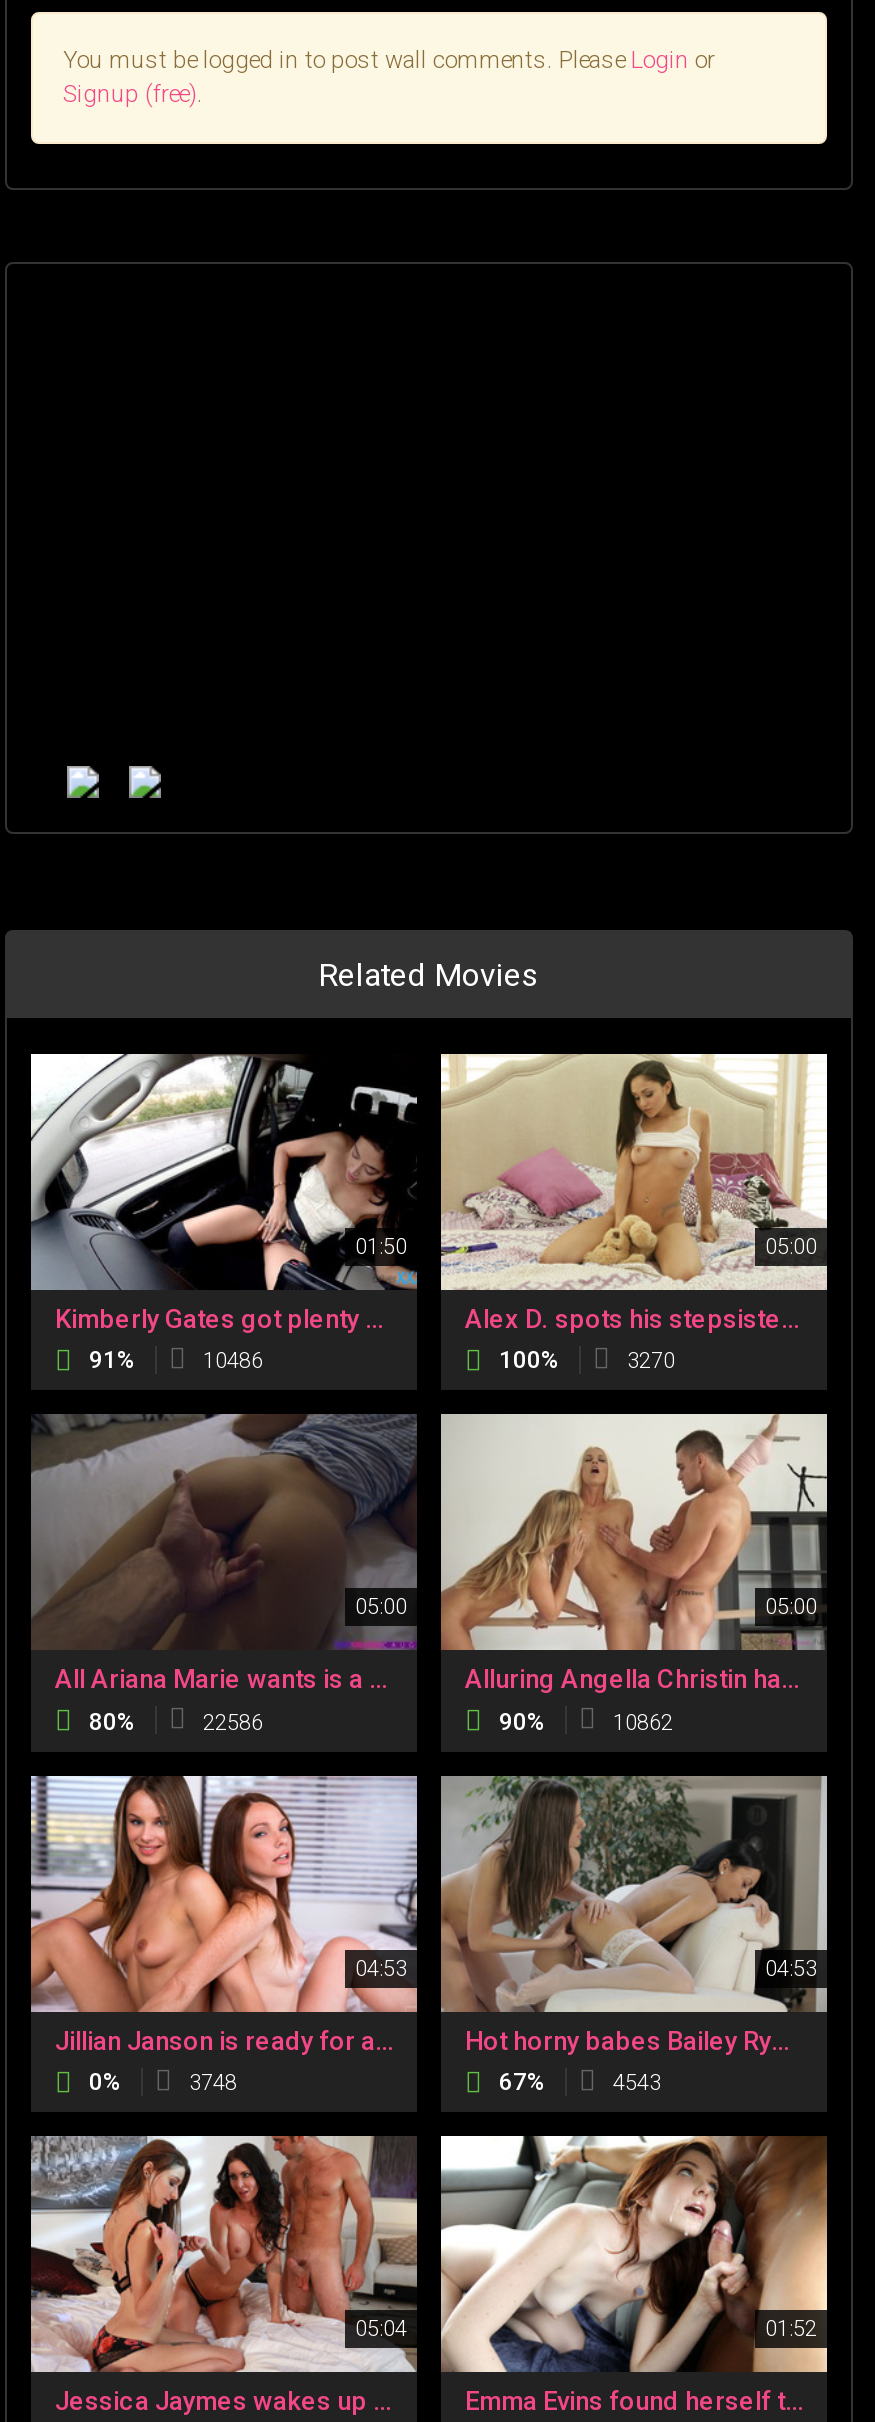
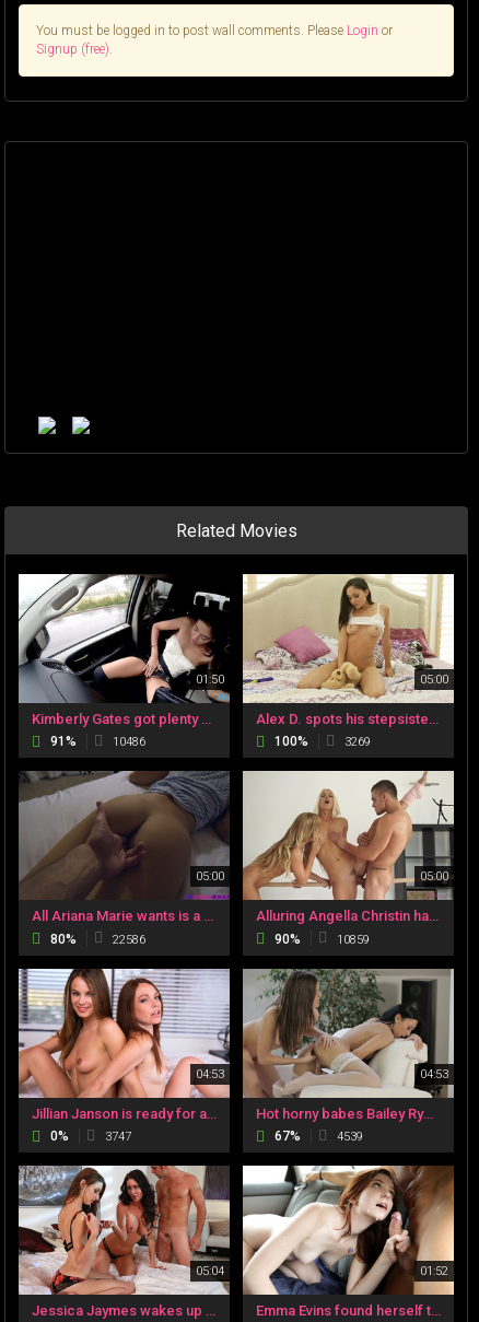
- 3270
+ 3269

- 10862
+ 10859

- 3748
+ 3747

- 4543
+ 4539
